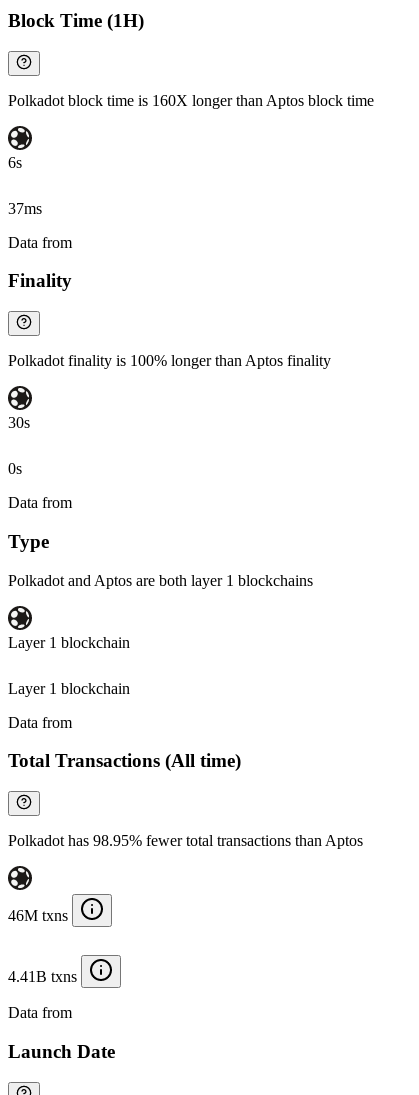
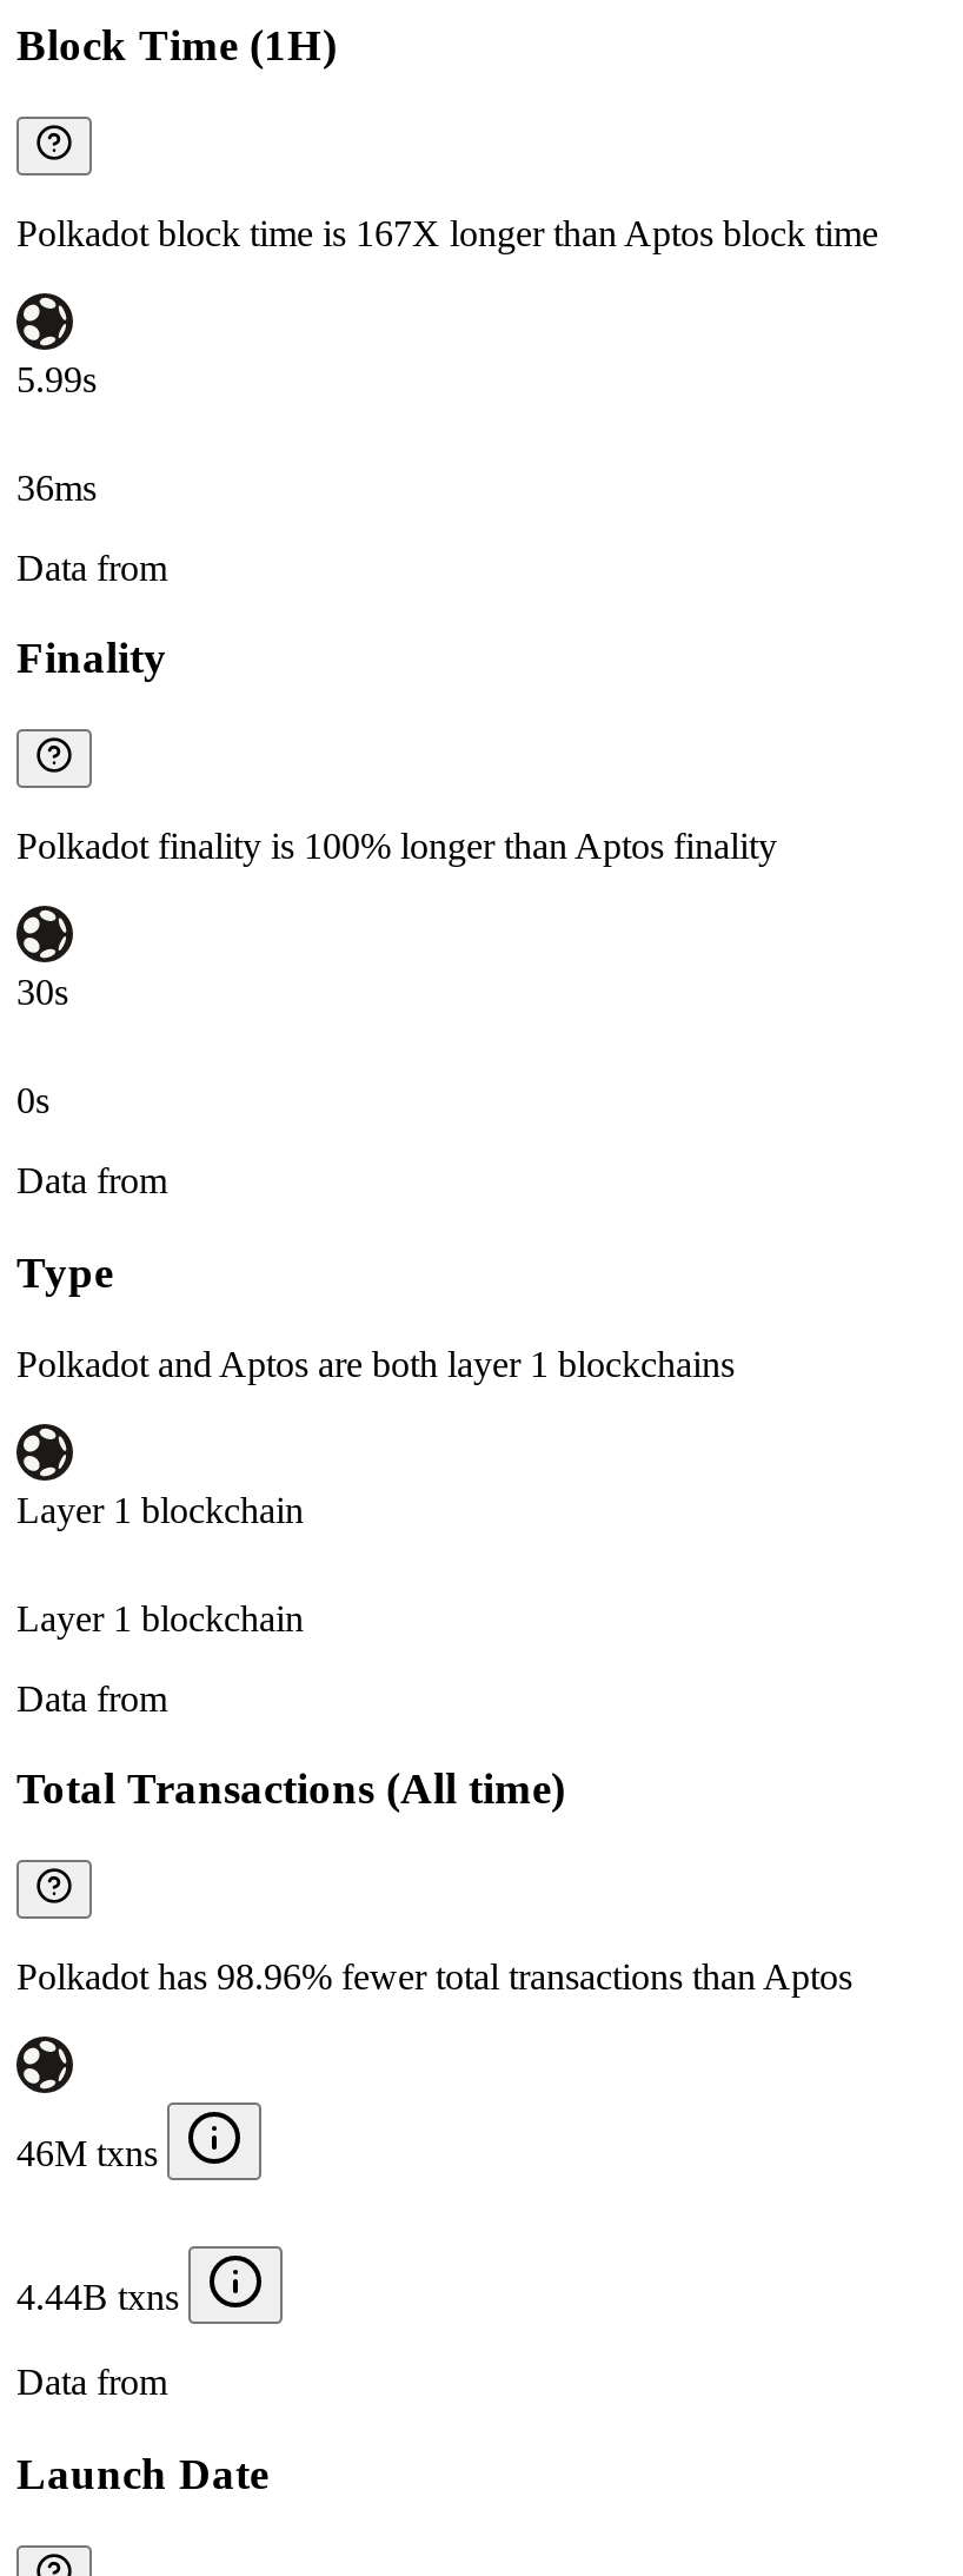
- Polkadot block time is 160X longer than Aptos block time
+ Polkadot block time is 167X longer than Aptos block time

- 6s
+ 5.99s

- 37ms
+ 36ms

- Polkadot has 98.95% fewer total transactions than Aptos
+ Polkadot has 98.96% fewer total transactions than Aptos

- 4.41B txns
+ 4.44B txns
